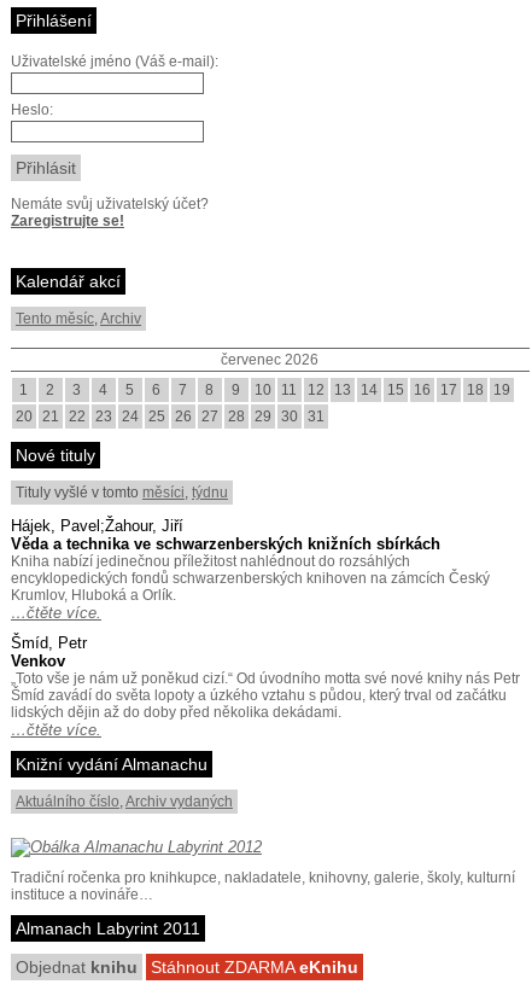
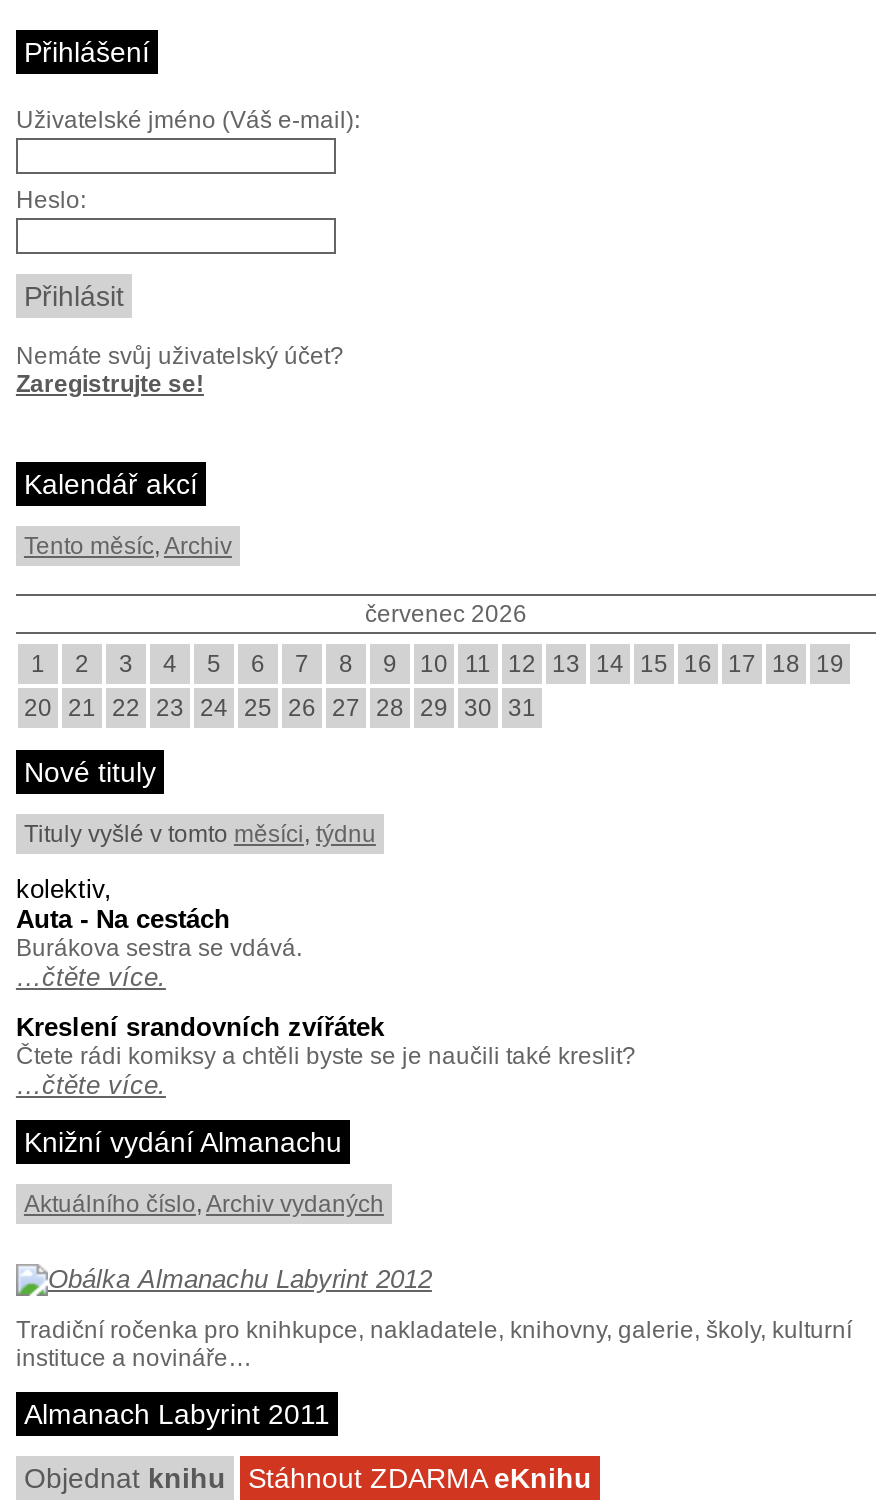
- Hájek, Pavel;Žahour, Jiří
- Věda a technika ve schwarzenberských knižních sbírkách
- Kniha nabízí jedinečnou příležitost nahlédnout do rozsáhlých
- encyklopedických fondů schwarzenberských knihoven na zámcích Český
- Krumlov, Hluboká a Orlík.
+ kolektiv,
+ Auta - Na cestách
+ Burákova sestra se vdává.

- Šmíd, Petr
- Venkov
- „Toto vše je nám už poněkud cizí.“ Od úvodního motta své nové knihy nás Petr
- Šmíd zavádí do světa lopoty a úzkého vztahu s půdou, který trval od začátku
- lidských dějin až do doby před několika dekádami.
+ Kreslení srandovních zvířátek
+ Čtete rádi komiksy a chtěli byste se je naučili také kreslit?
